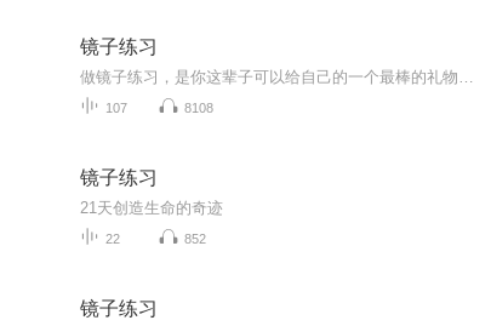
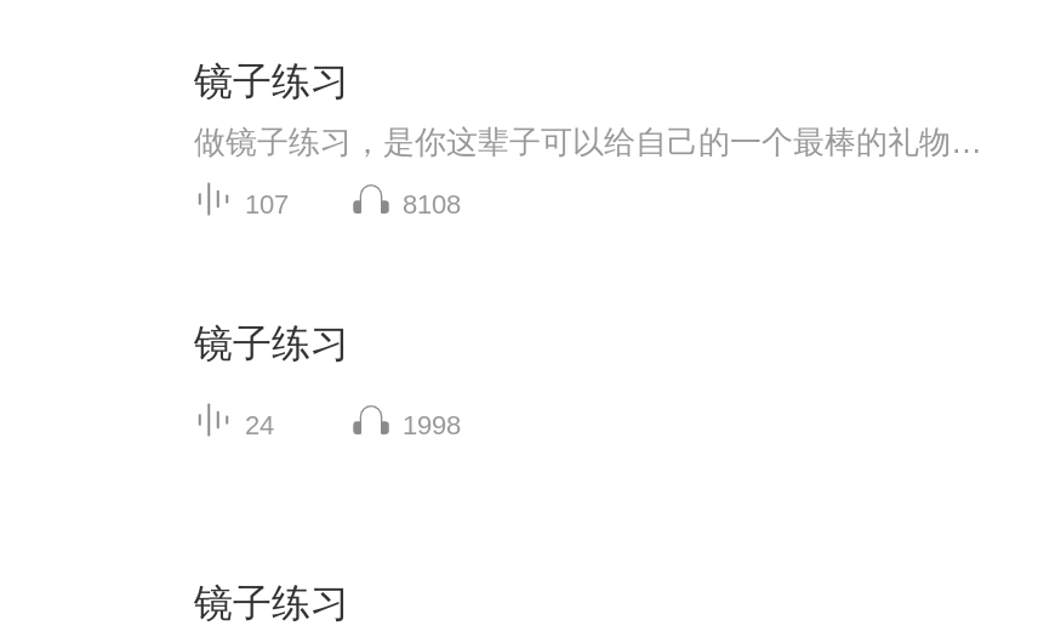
- 21天创造生命的奇迹
- 22
- 852
+ 24
+ 1998
